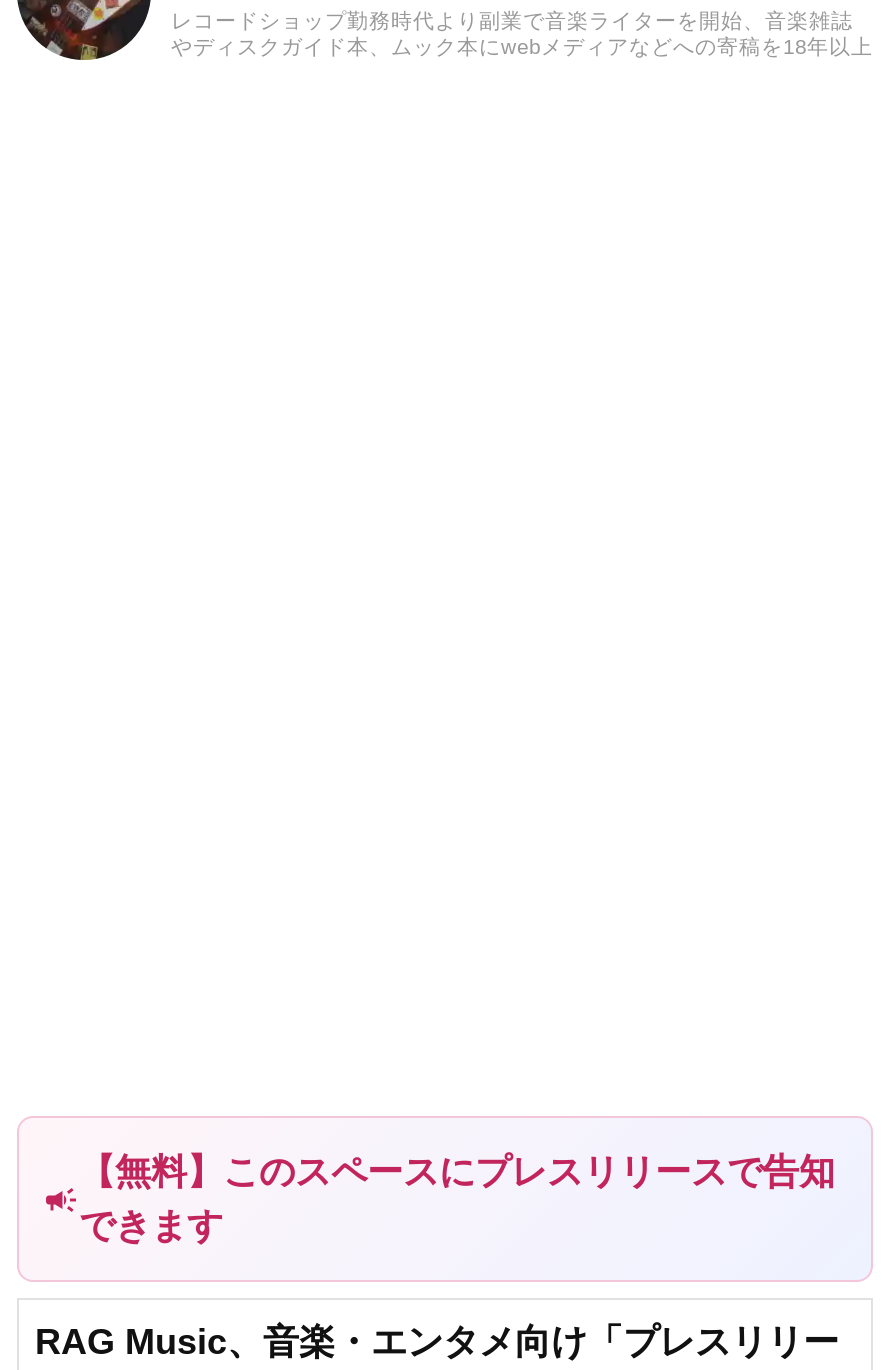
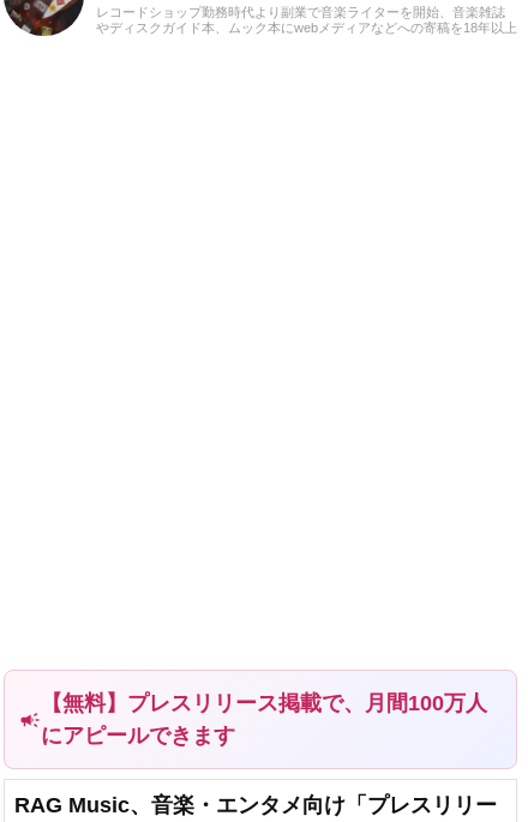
- 【無料】このスペースにプレスリリースで告知
- できます
+ 【無料】プレスリリース掲載で、月間100万人
+ にアピールできます
